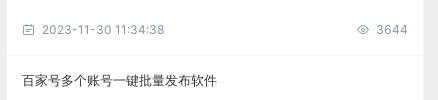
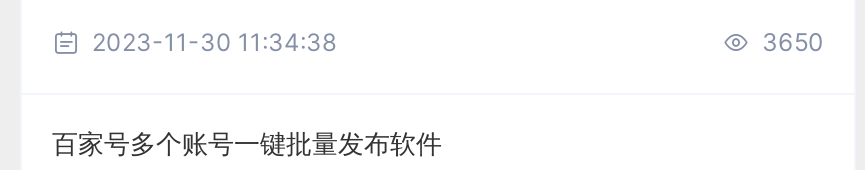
- 3644
+ 3650
